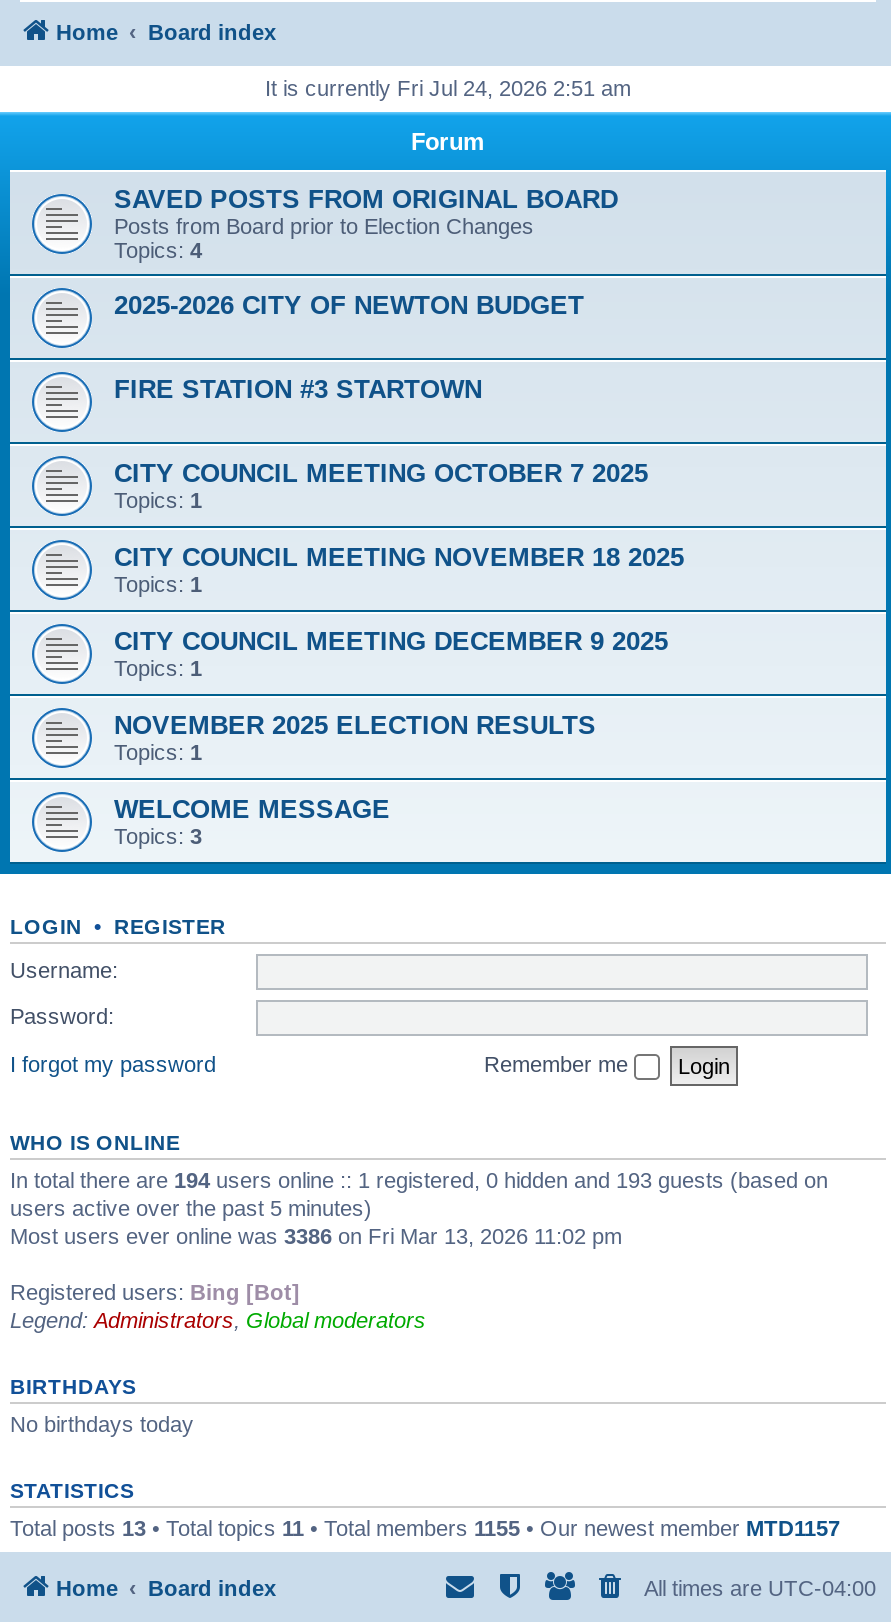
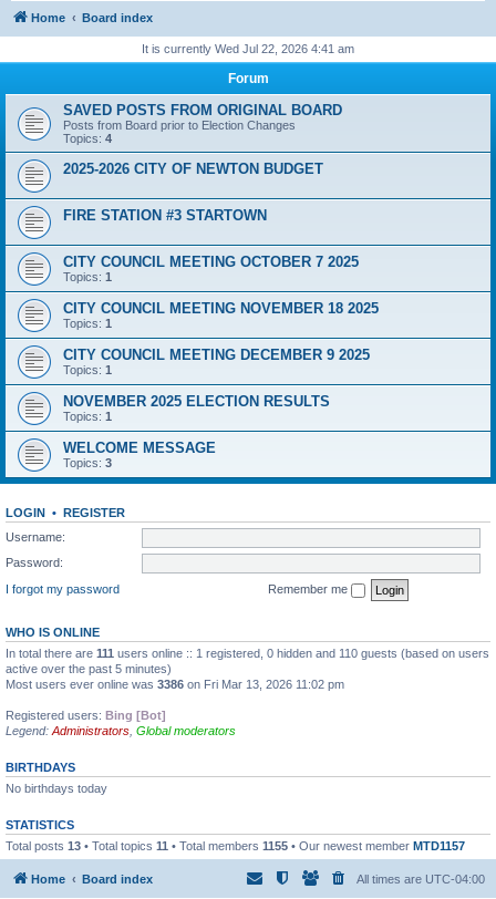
- It is currently Fri Jul 24, 2026 2:51 am
+ It is currently Wed Jul 22, 2026 4:41 am

- In total there are 194 users online :: 1 registered, 0 hidden and 193 guests (based on
- users active over the past 5 minutes)
+ In total there are 111 users online :: 1 registered, 0 hidden and 110 guests (based on users
+ active over the past 5 minutes)
